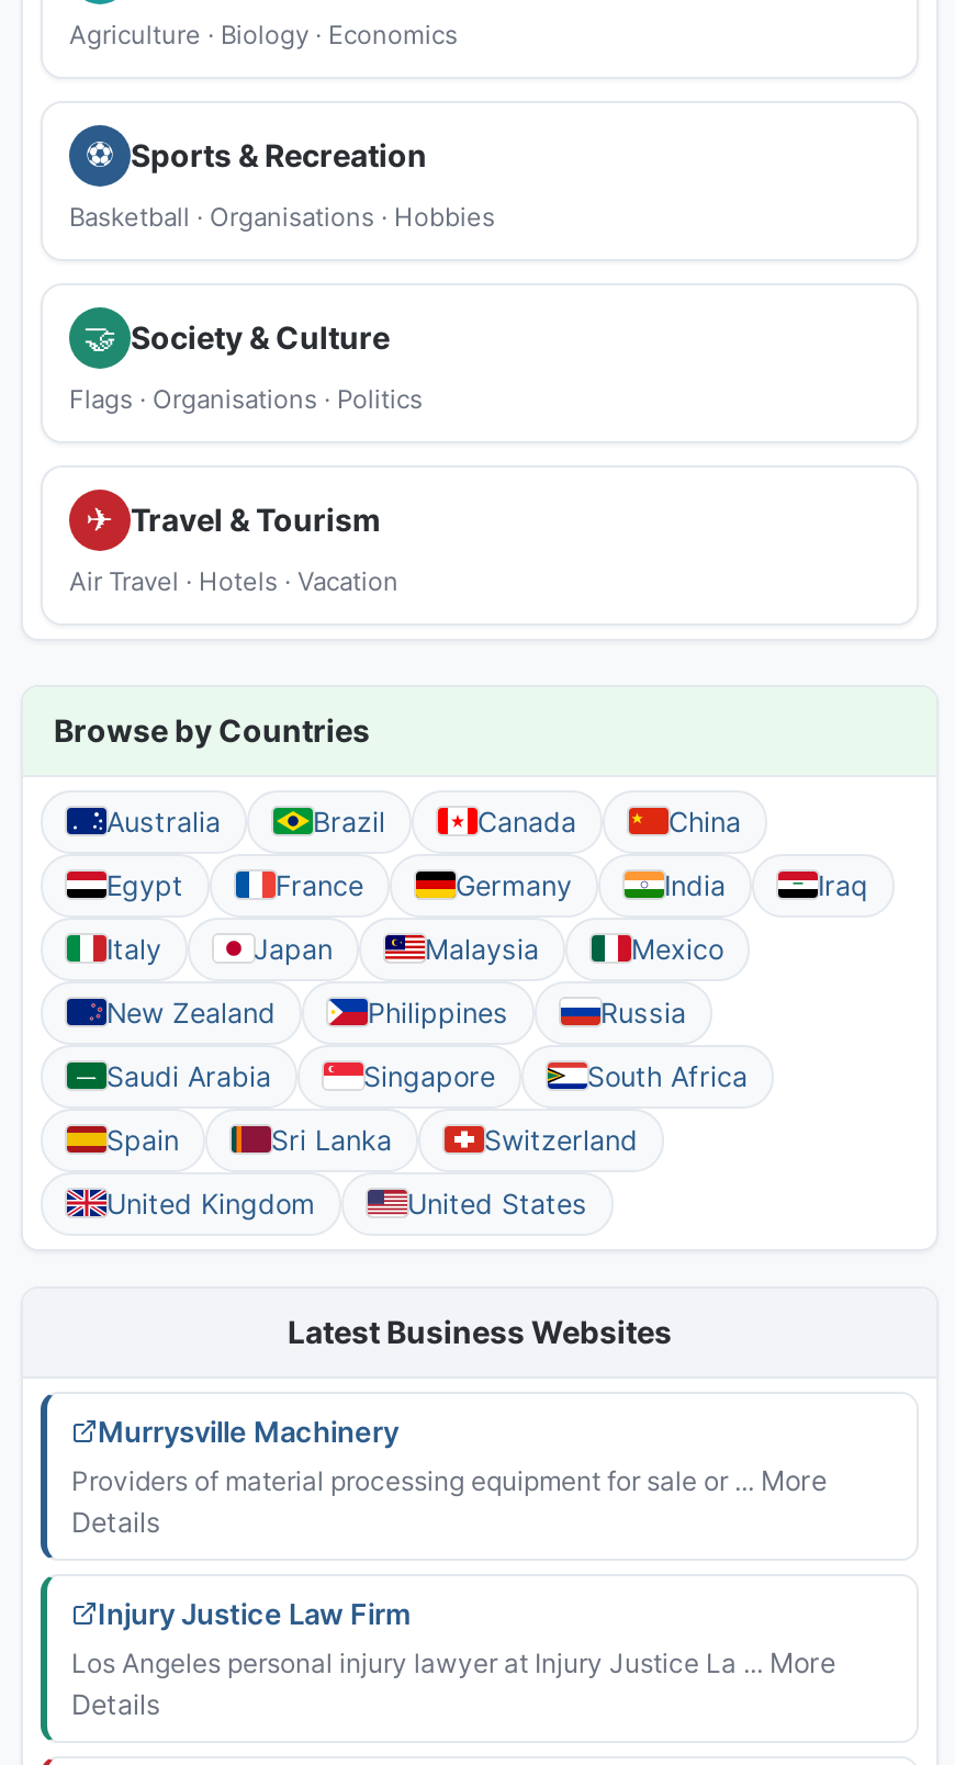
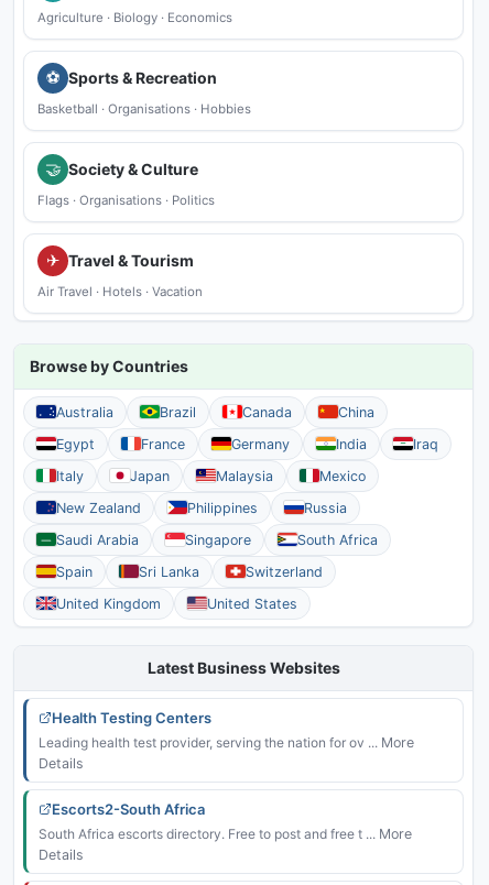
- Murrysville Machinery
- Providers of material processing equipment for sale or ... More
+ Health Testing Centers
+ Leading health test provider, serving the nation for ov ... More

- Injury Justice Law Firm
- Los Angeles personal injury lawyer at Injury Justice La ... More
+ Escorts2-South Africa
+ South Africa escorts directory. Free to post and free t ... More
